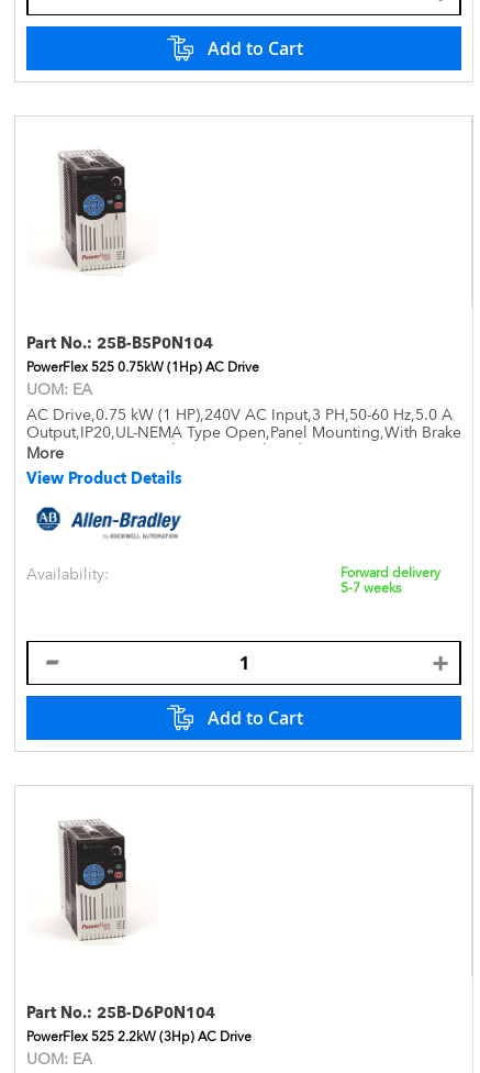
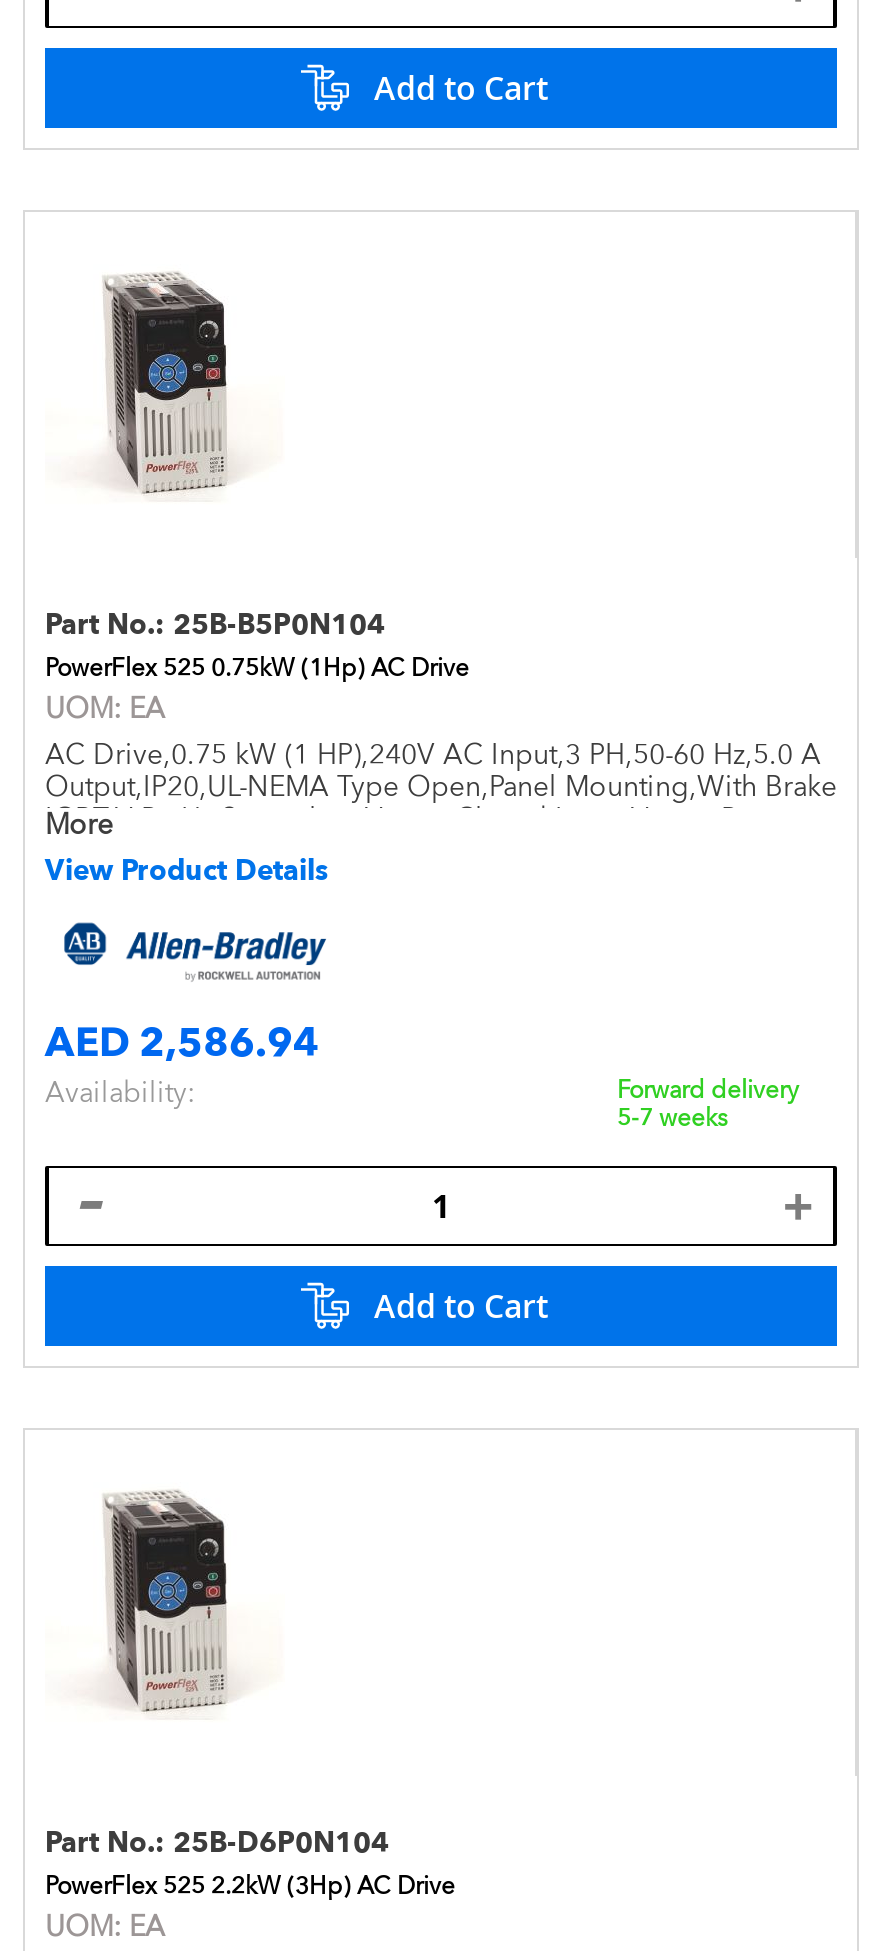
+ AED 2,586.94

moved down: Availability: | Forward delivery | 5-7 weeks
